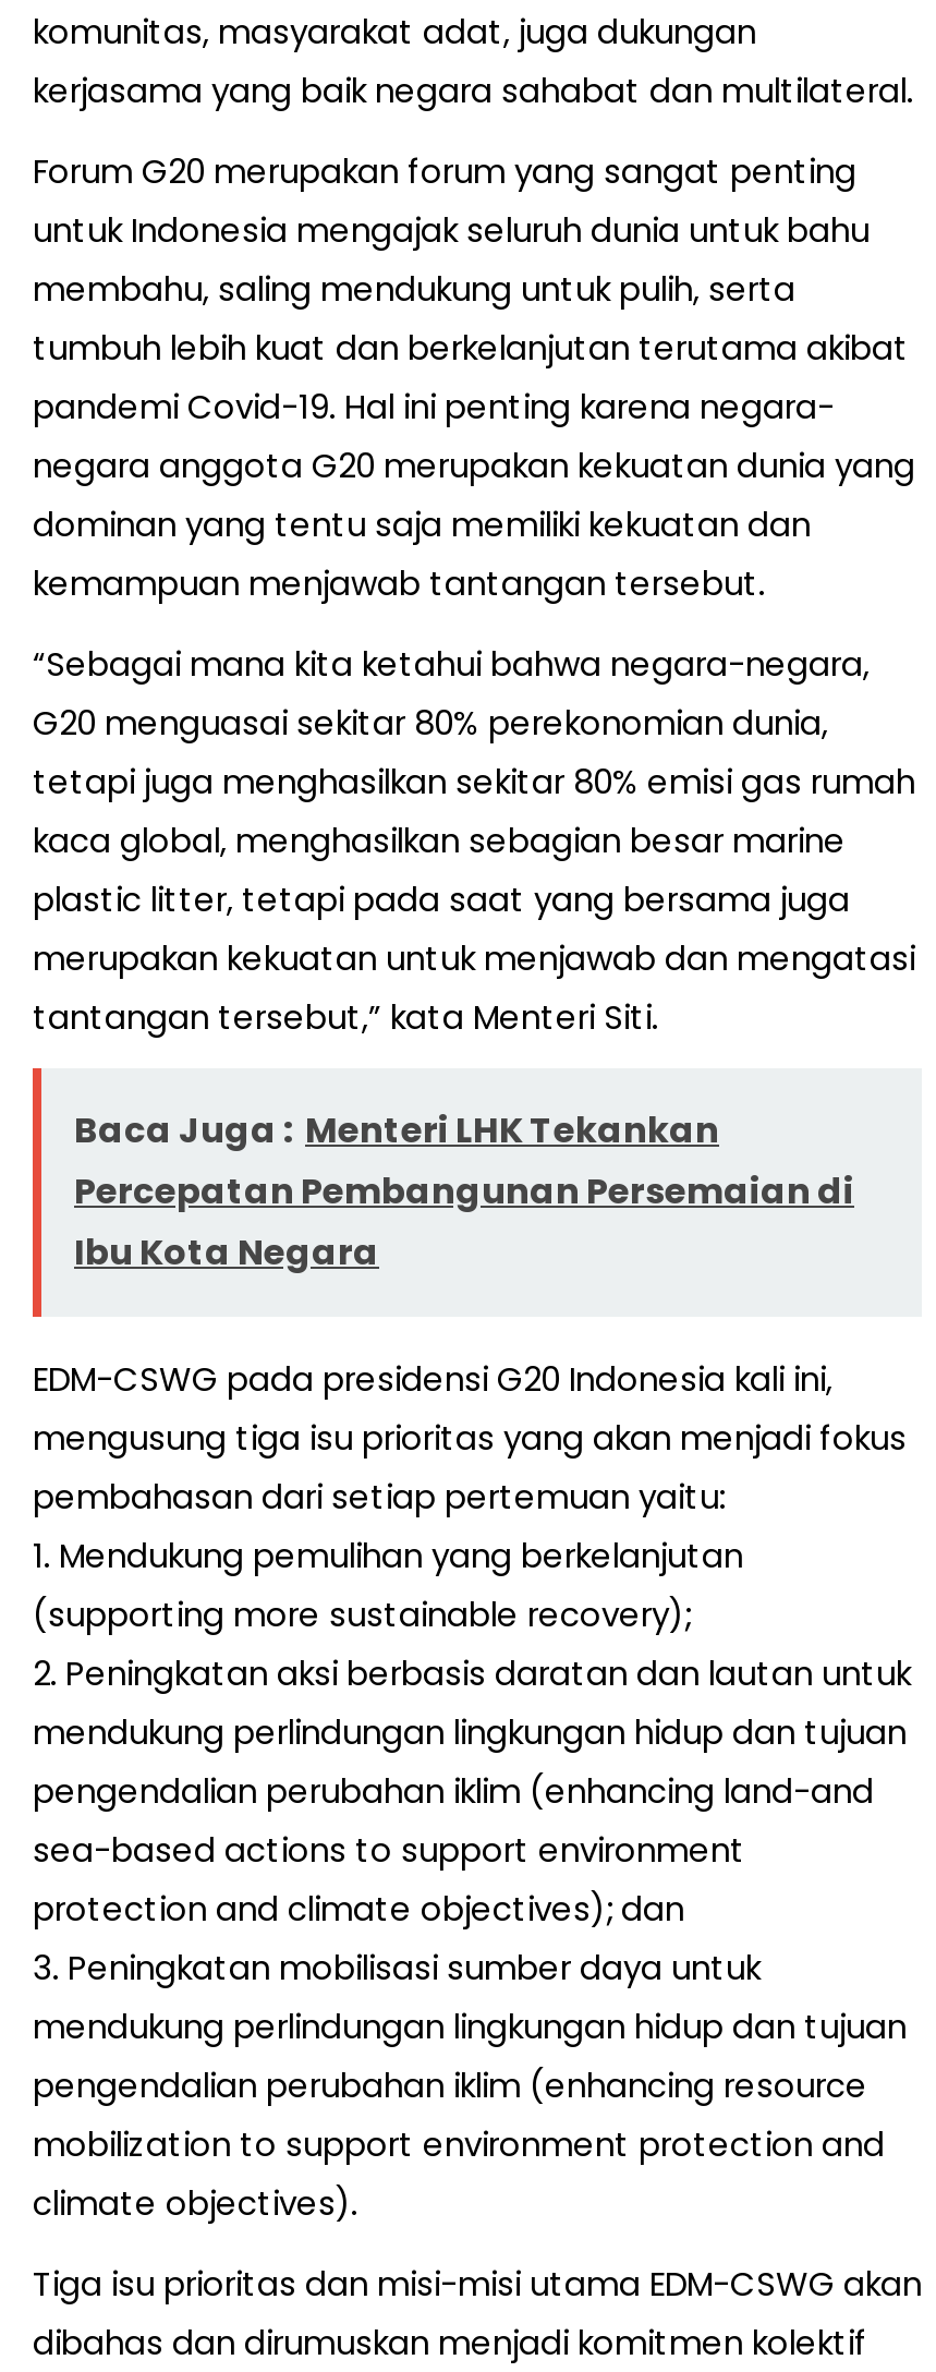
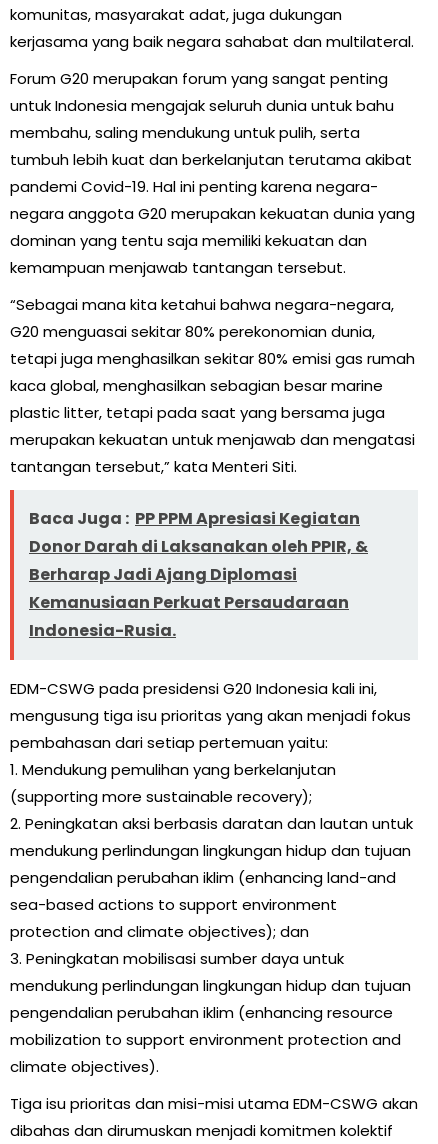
- Baca Juga : Menteri LHK Tekankan
- Percepatan Pembangunan Persemaian di
- Ibu Kota Negara
+ Baca Juga : PP PPM Apresiasi Kegiatan
+ Donor Darah di Laksanakan oleh PPIR, &
+ Berharap Jadi Ajang Diplomasi
+ Kemanusiaan Perkuat Persaudaraan
+ Indonesia-Rusia.
